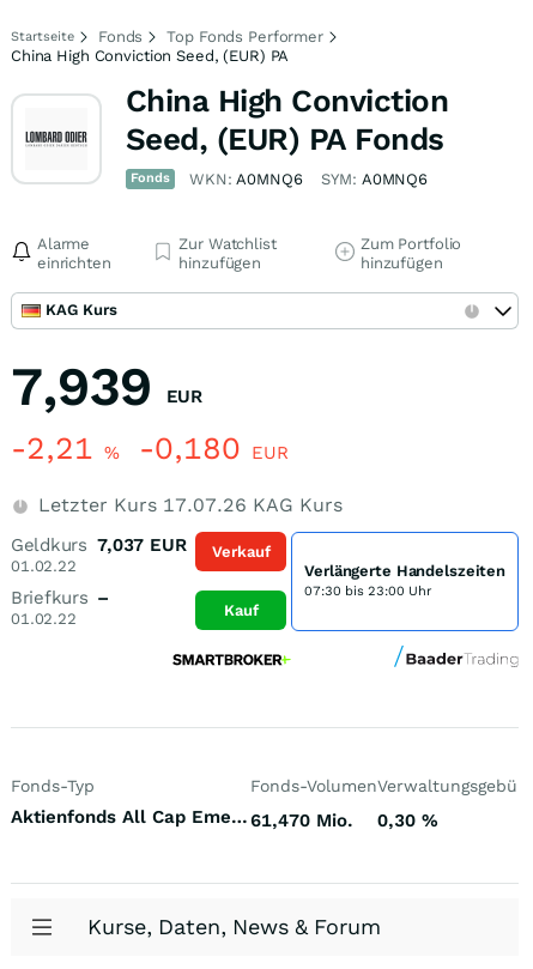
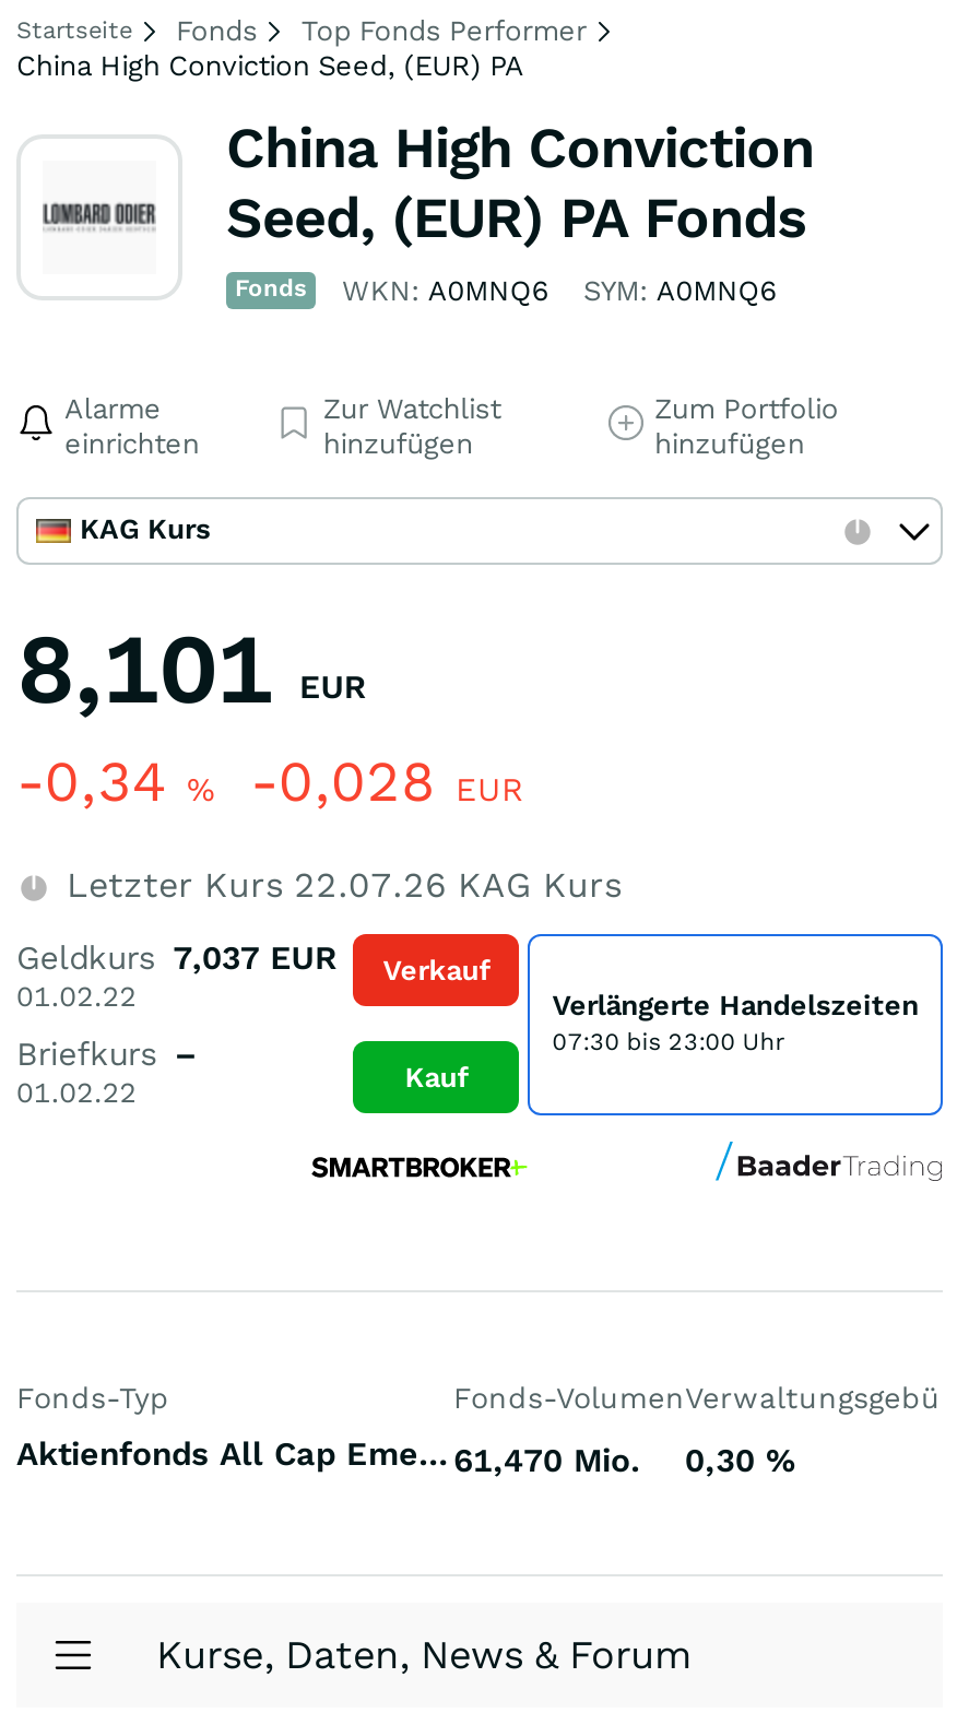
- 7,939 EUR
+ 8,101 EUR

- -2,21% -0,180 EUR
+ -0,34% -0,028 EUR

- Letzter Kurs 17.07.26 KAG Kurs
+ Letzter Kurs 22.07.26 KAG Kurs
